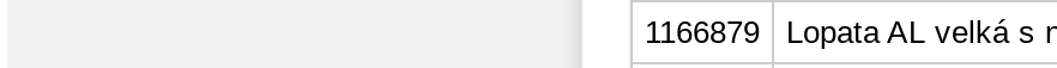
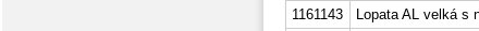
- 1166879
+ 1161143
